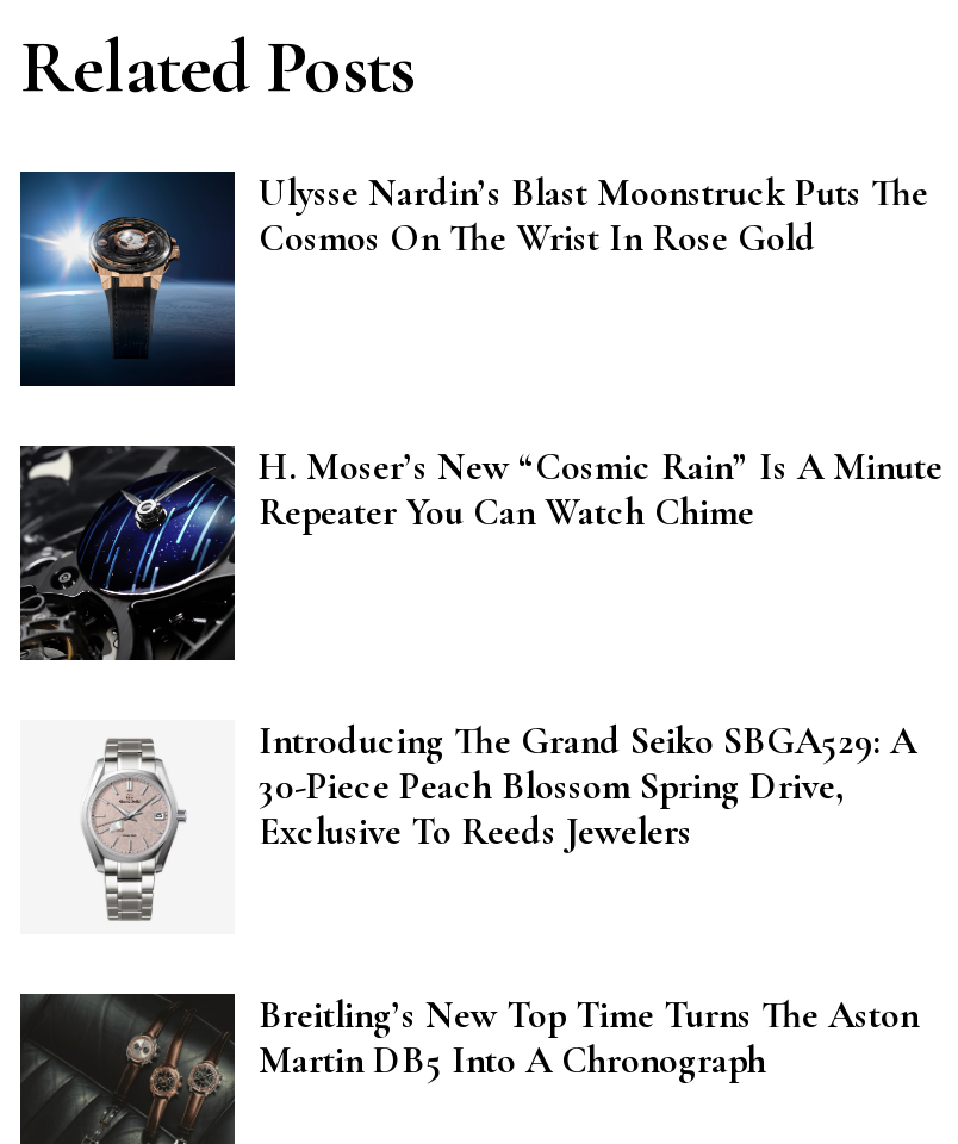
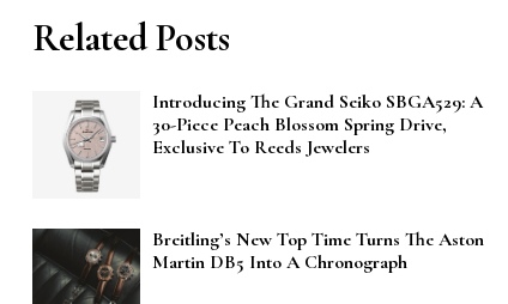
- [image]
- Ulysse Nardin’s Blast Moonstruck Puts The
- Cosmos On The Wrist In Rose Gold

- [image]
- H. Moser’s New “Cosmic Rain” Is A Minute
- Repeater You Can Watch Chime
